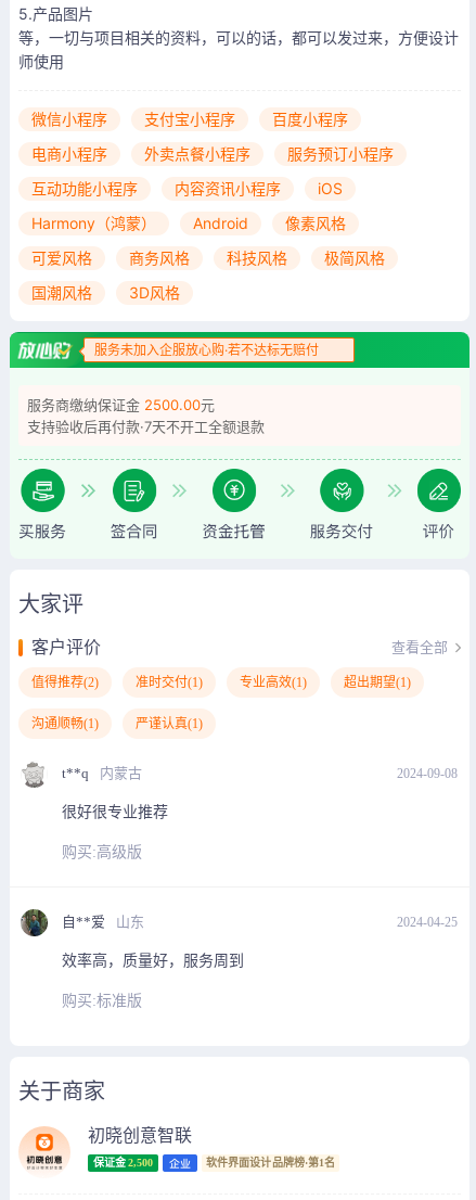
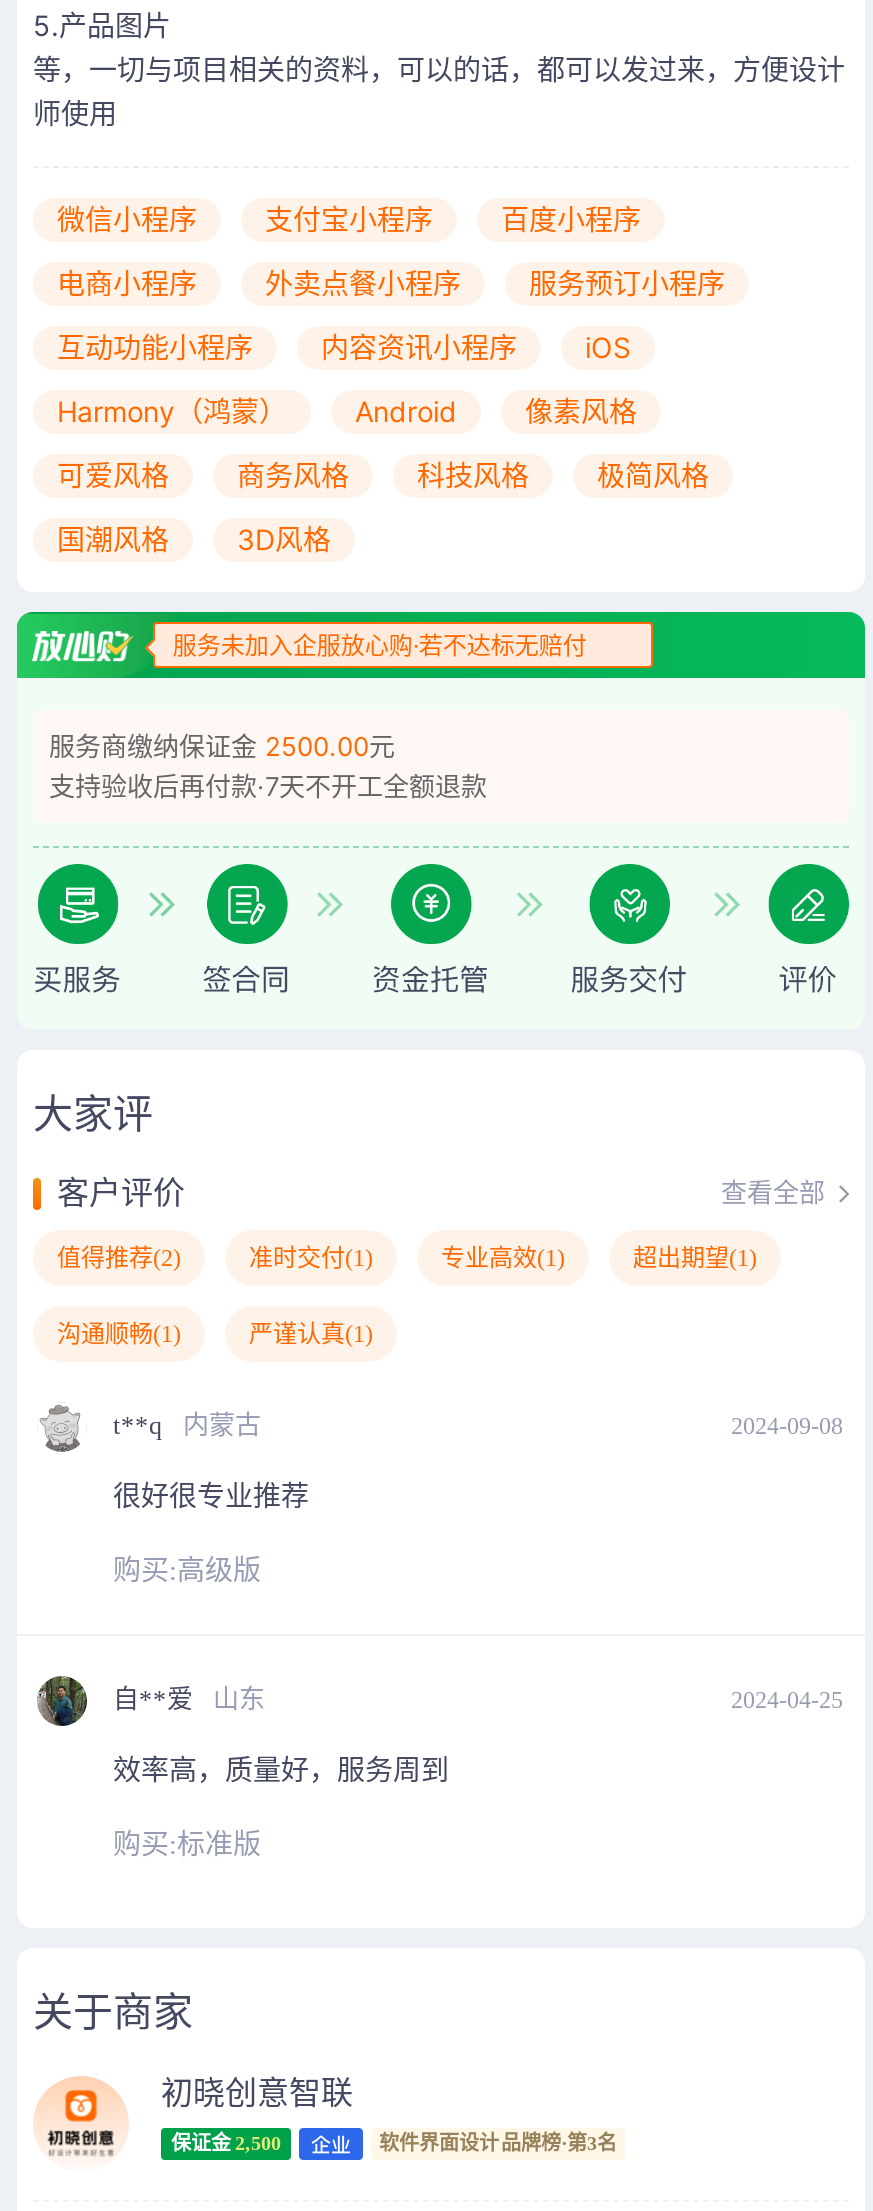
- 软件界面设计品牌榜·第1名
+ 软件界面设计品牌榜·第3名
